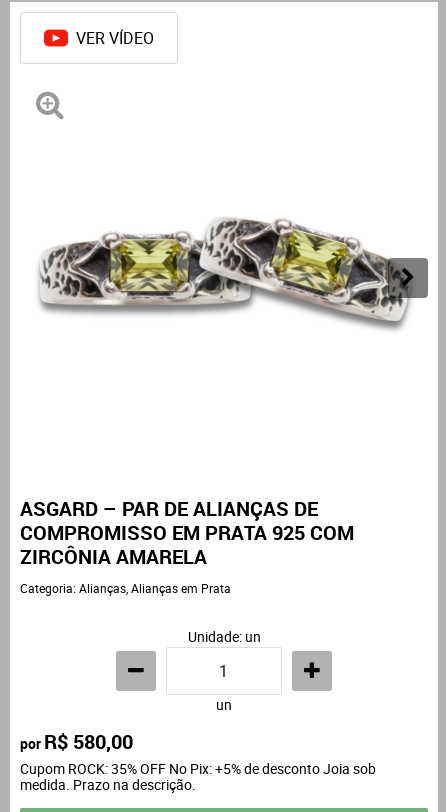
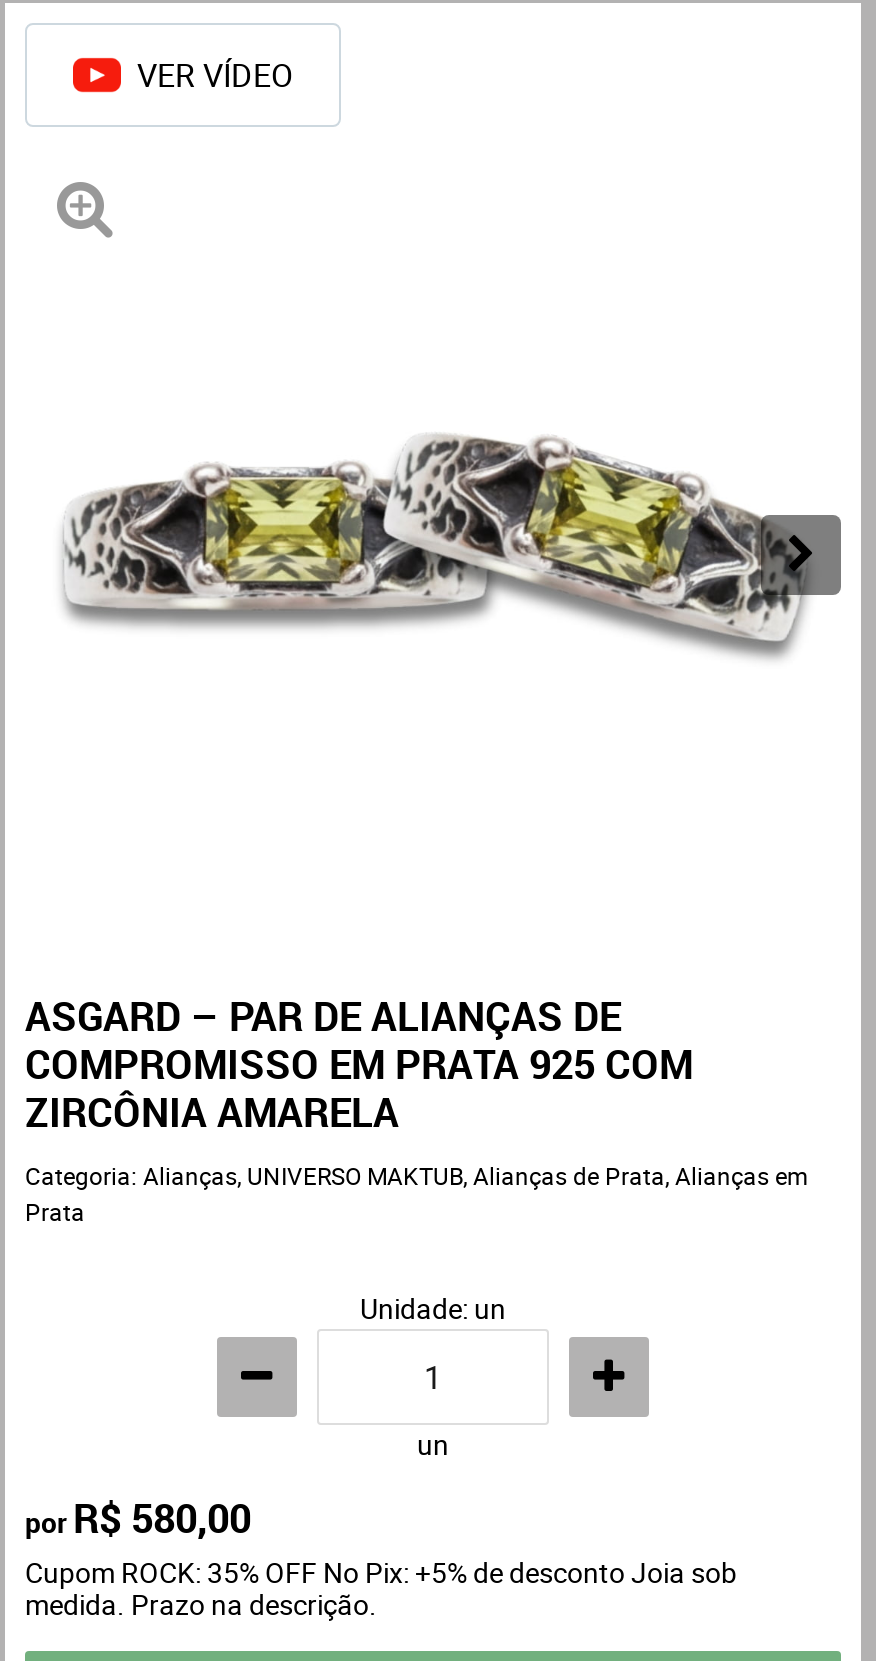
- Categoria: Alianças, Alianças em Prata
+ Categoria: Alianças, UNIVERSO MAKTUB, Alianças de Prata, Alianças em
+ Prata
